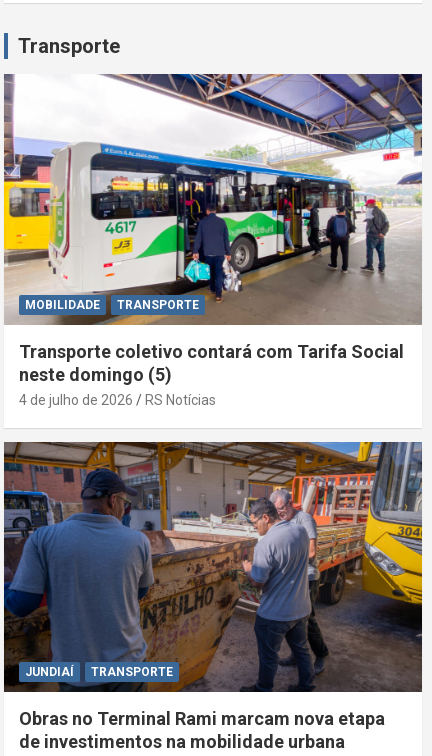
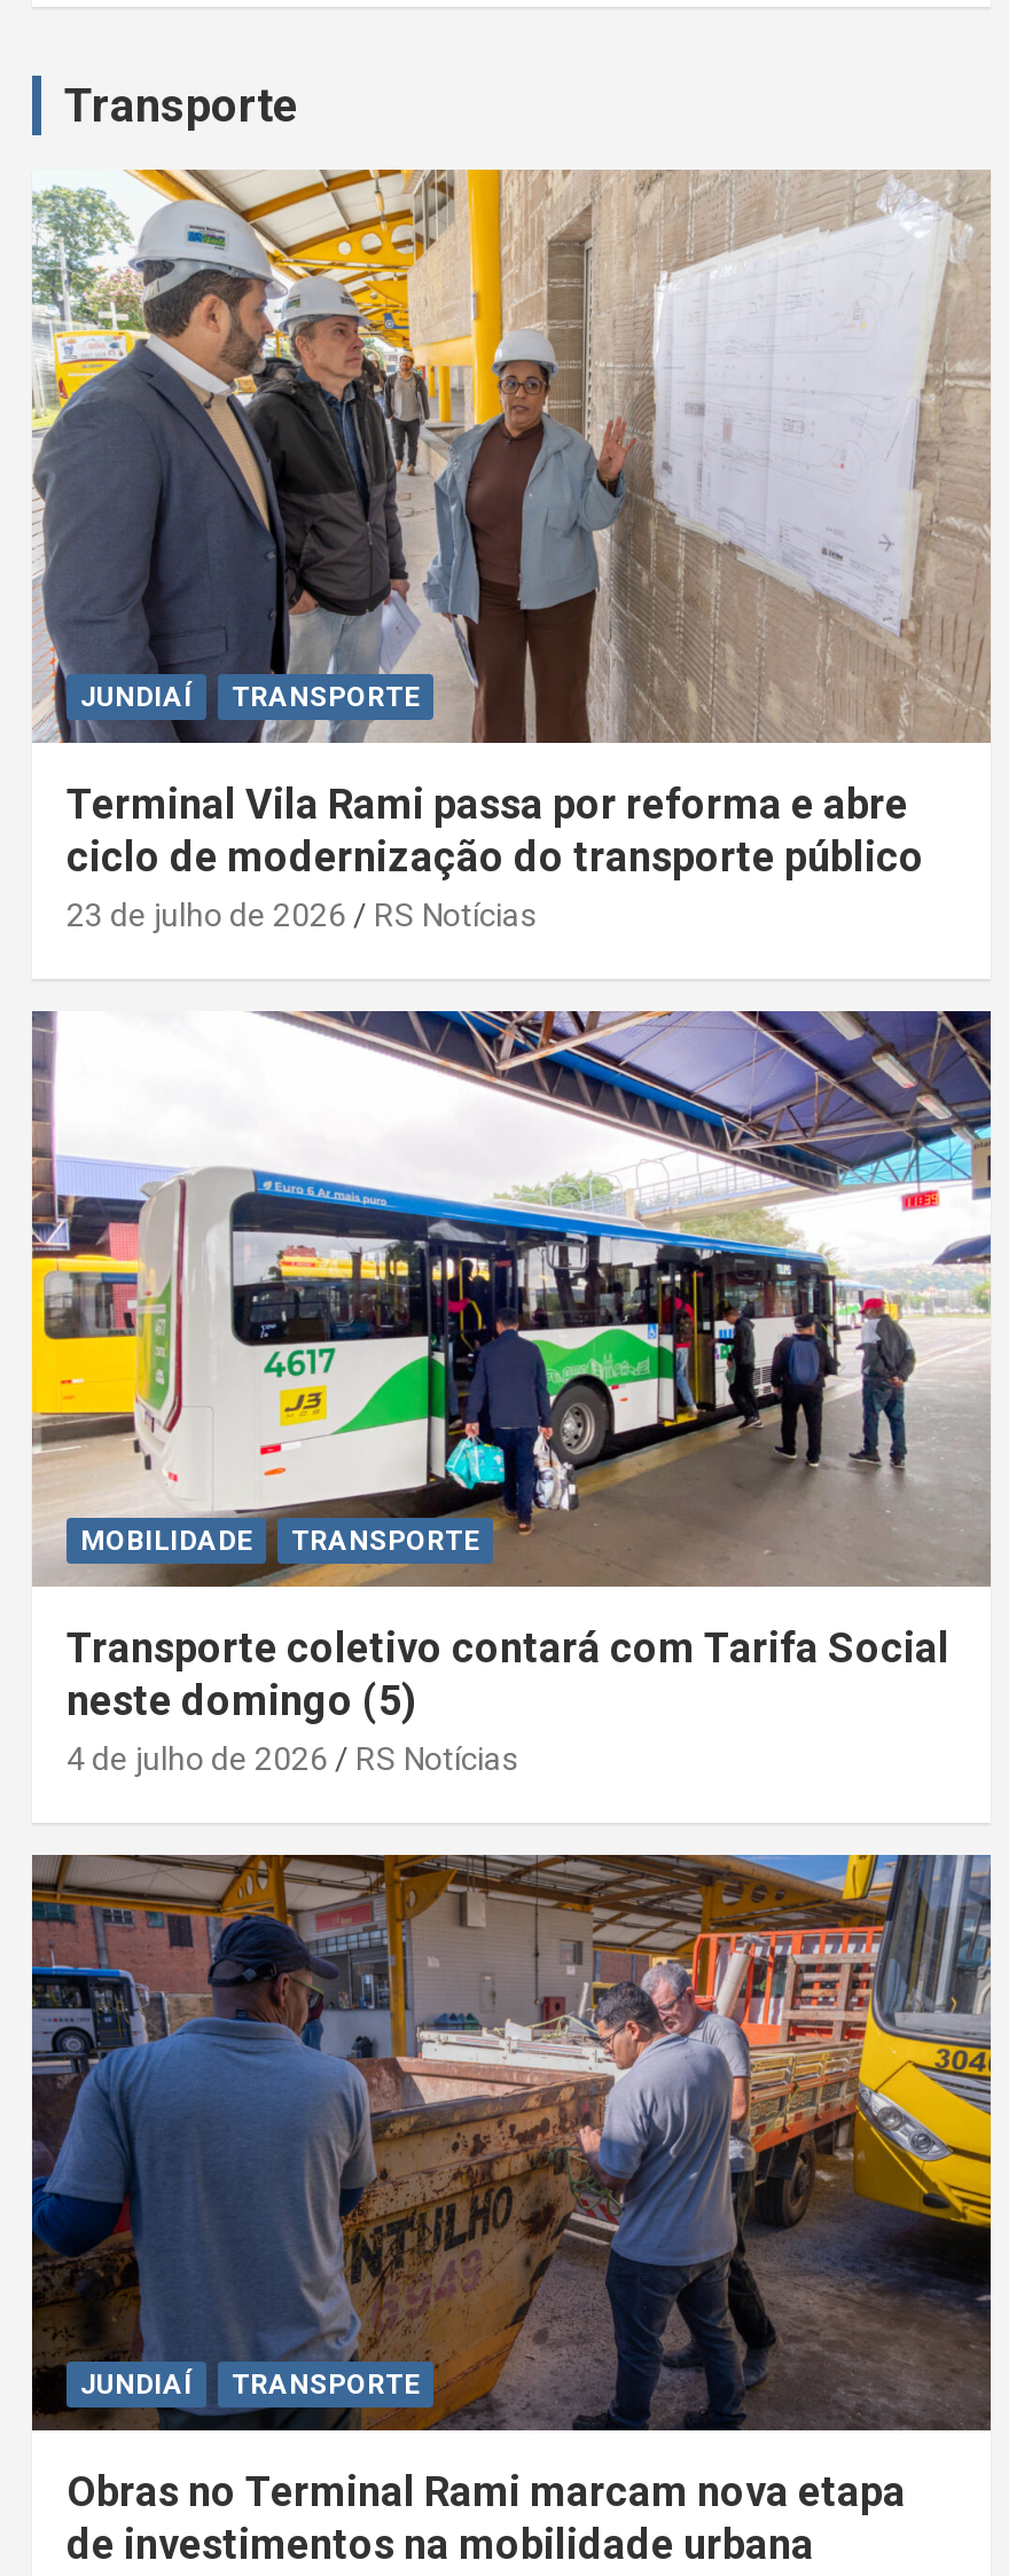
+ [image]
+ JUNDIAÍ
+ TRANSPORTE
+ Terminal Vila Rami passa por reforma e abre
+ ciclo de modernização do transporte público
+ 23 de julho de 2026
+ RS Notícias
